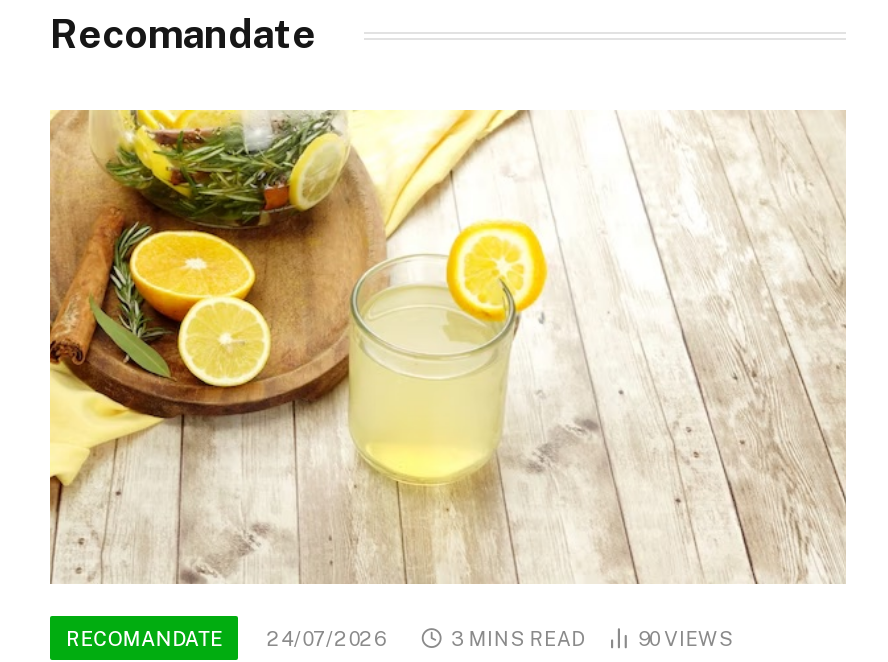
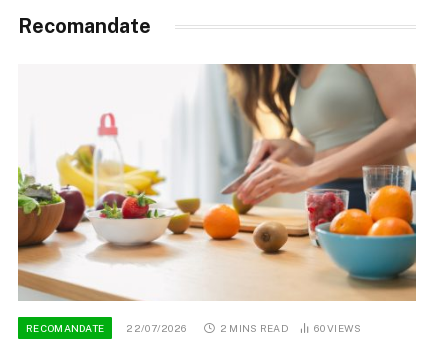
- [image]
- 24/07/2026
- 3 MINS READ
- 90 VIEWS
+ [image]
+ 22/07/2026
+ 2 MINS READ
+ 60 VIEWS
